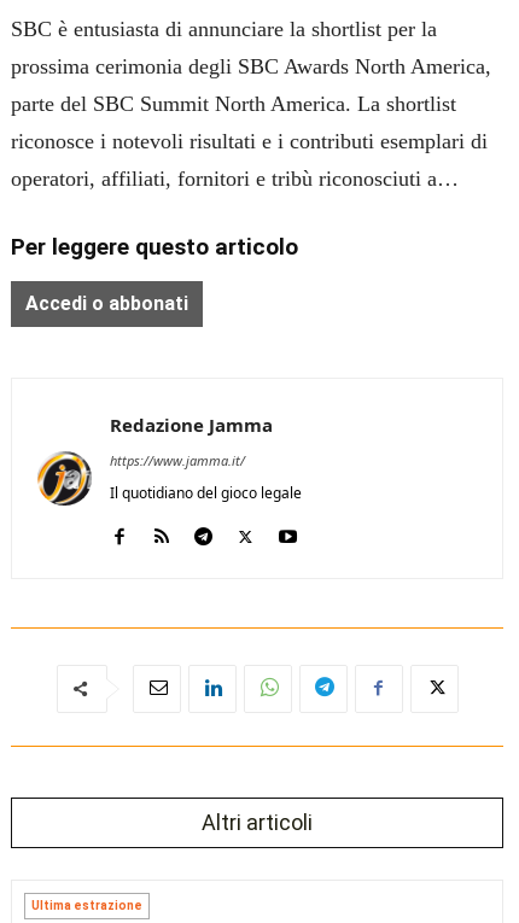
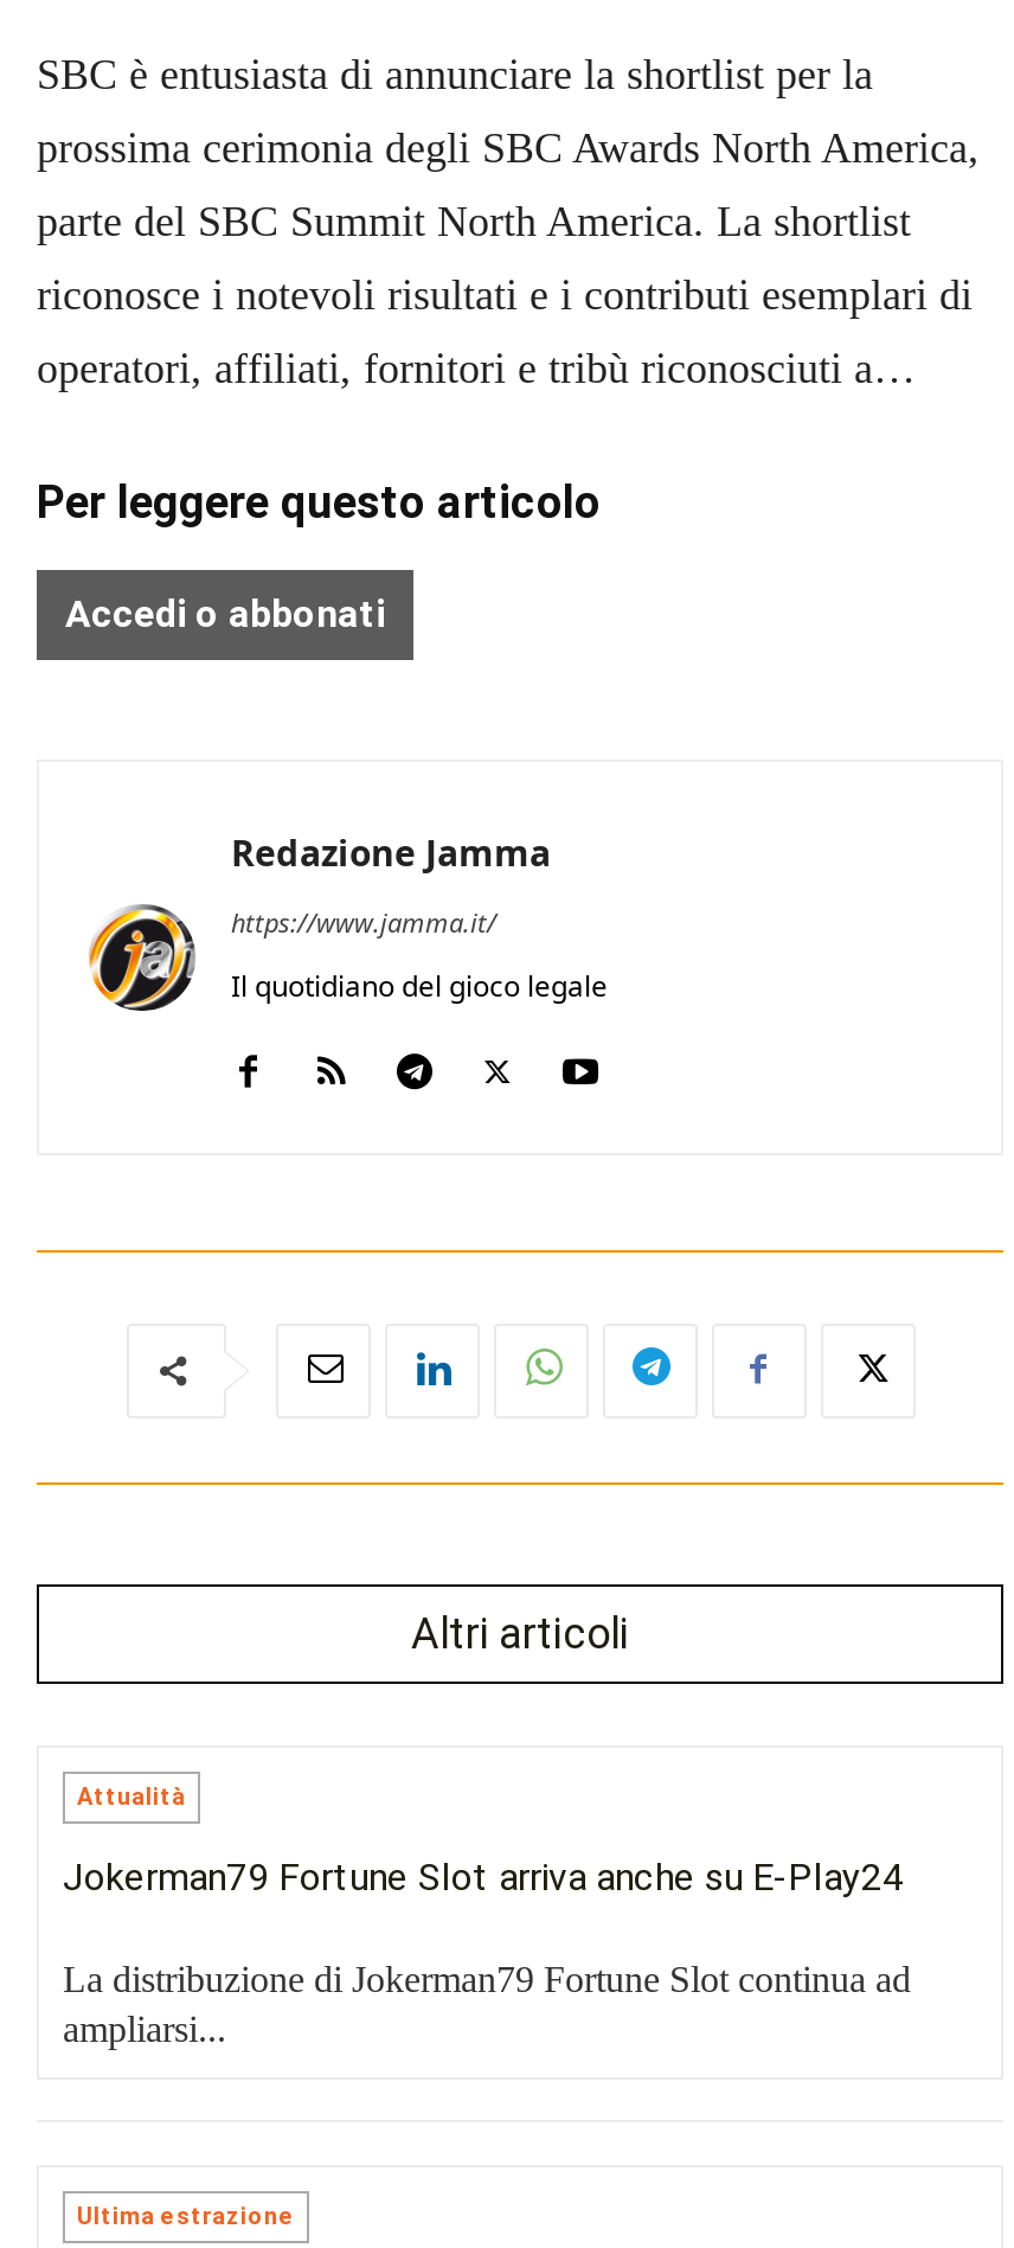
+ Attualità
+ Jokerman79 Fortune Slot arriva anche su E-Play24
+ La distribuzione di Jokerman79 Fortune Slot continua ad
+ ampliarsi...
